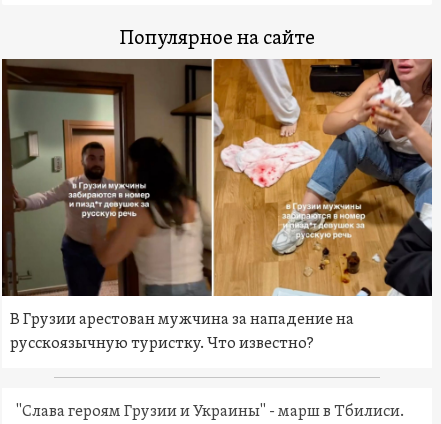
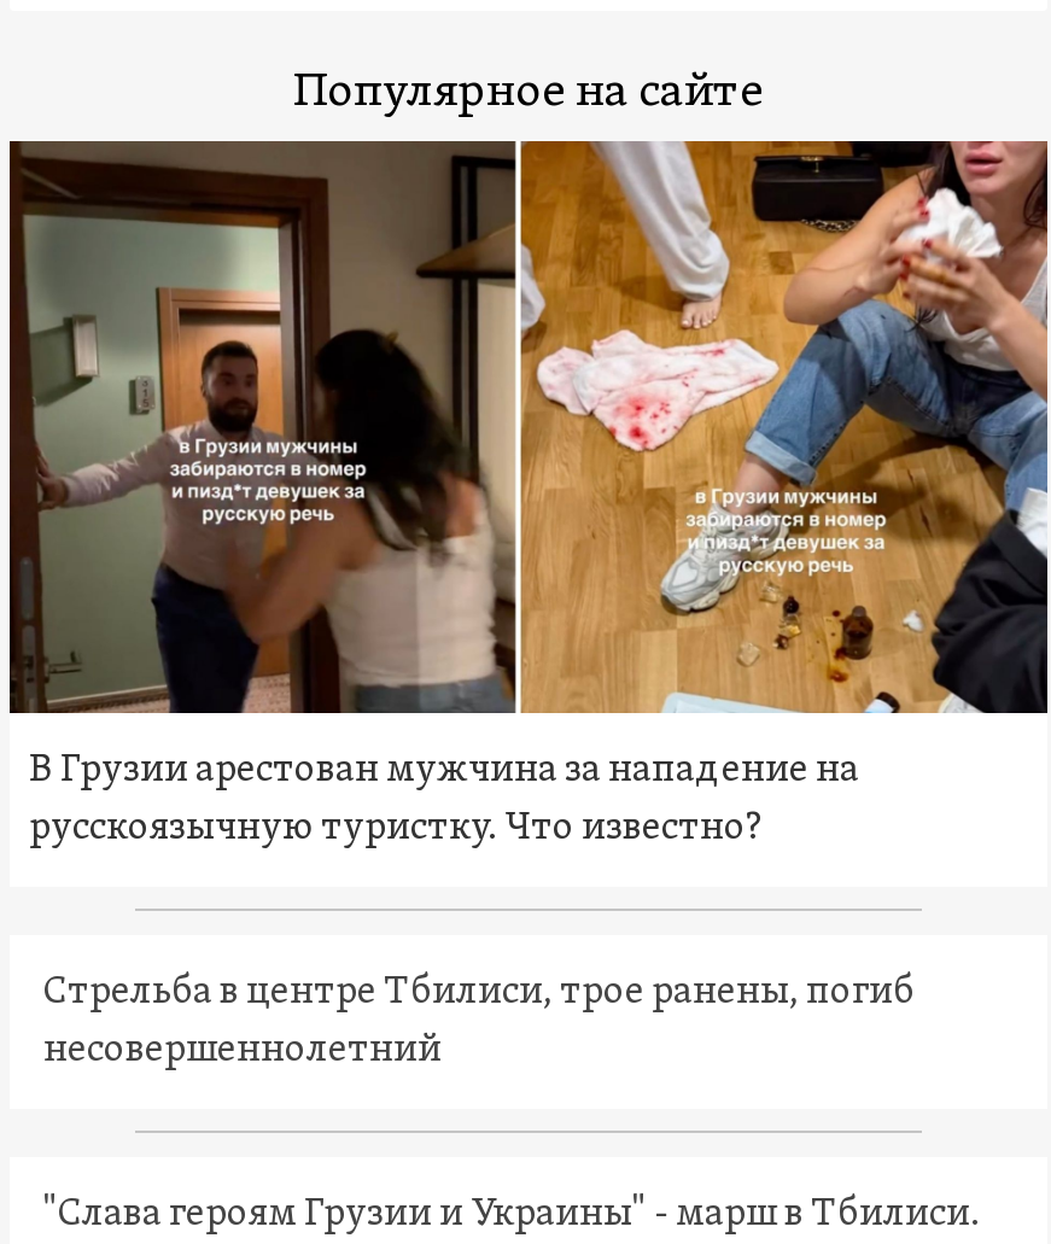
+ Стрельба в центре Тбилиси, трое ранены, погиб
+ несовершеннолетний
